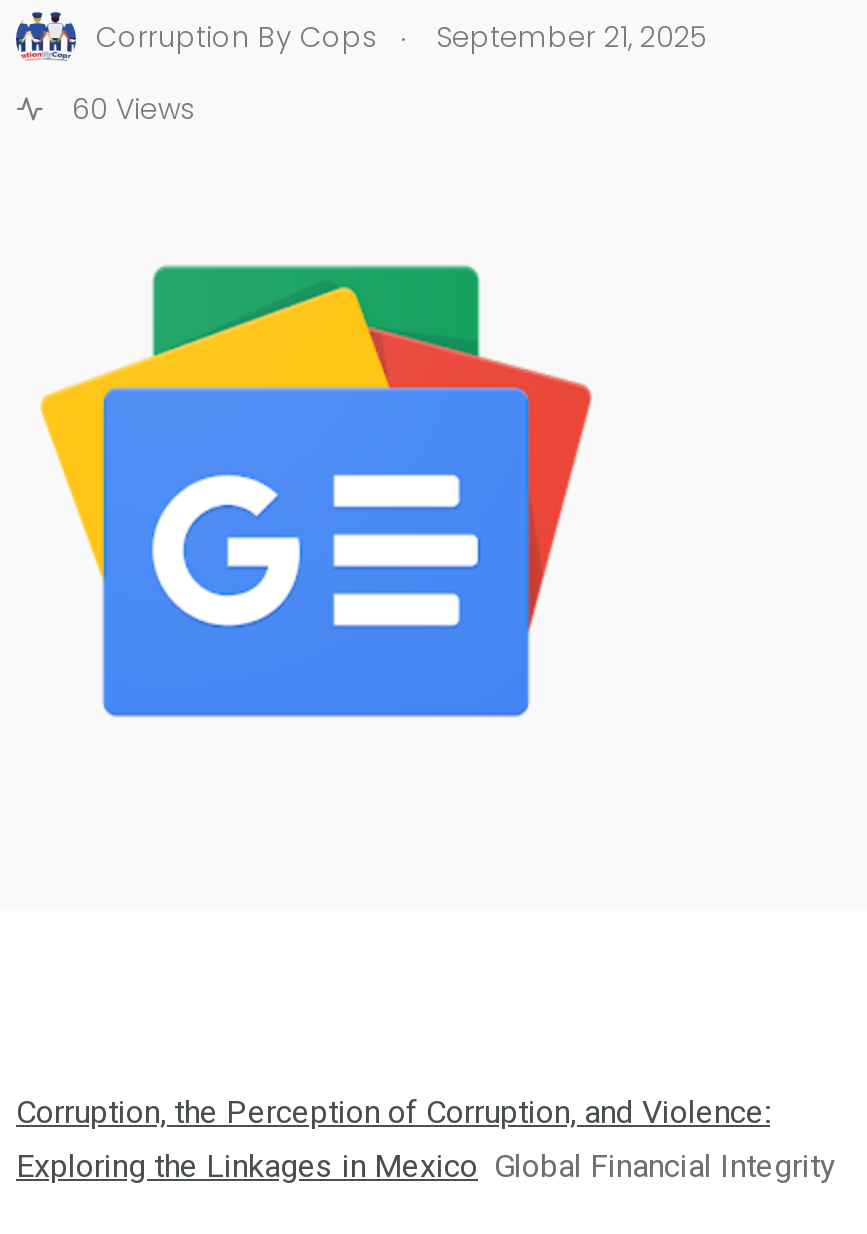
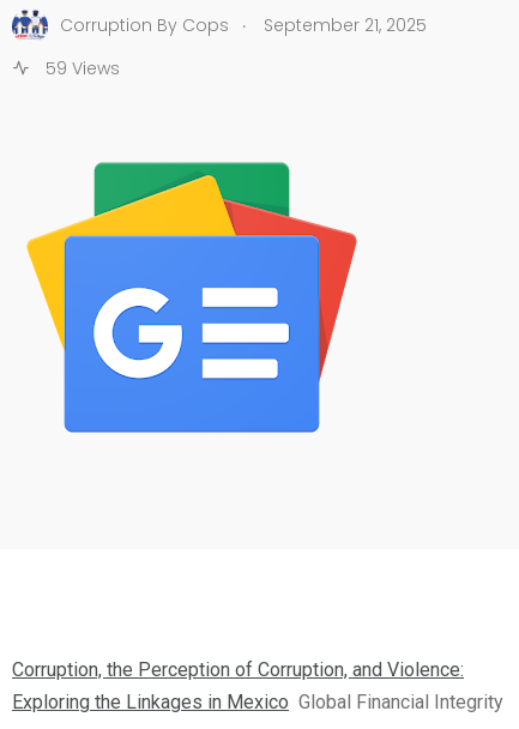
- 60 Views
+ 59 Views
